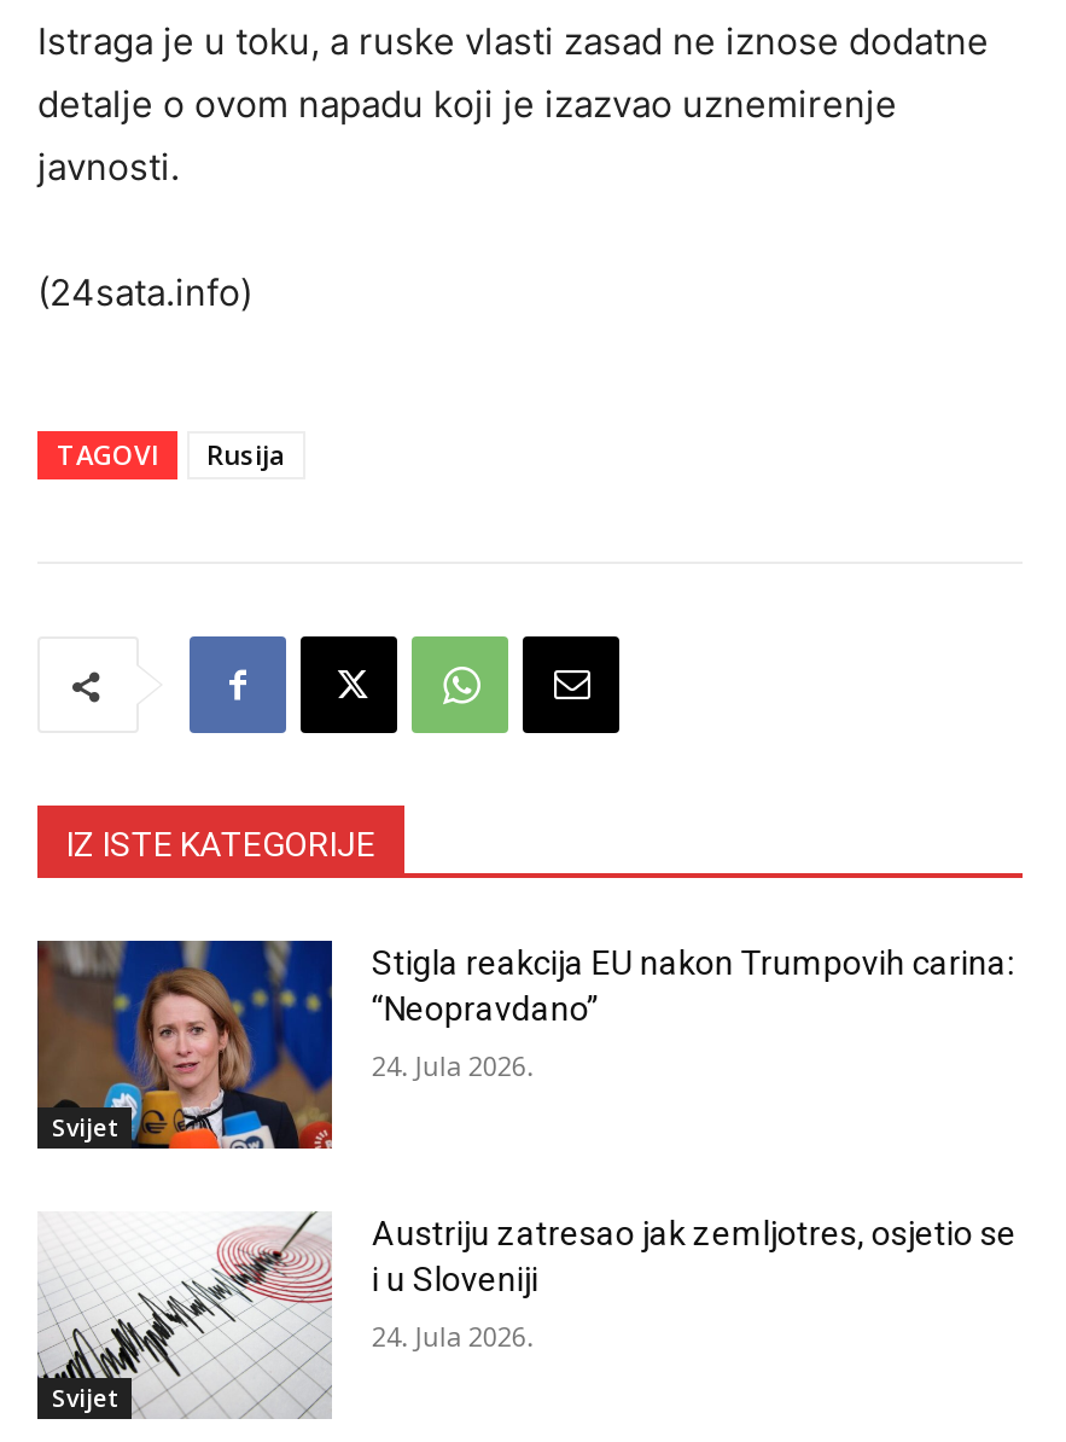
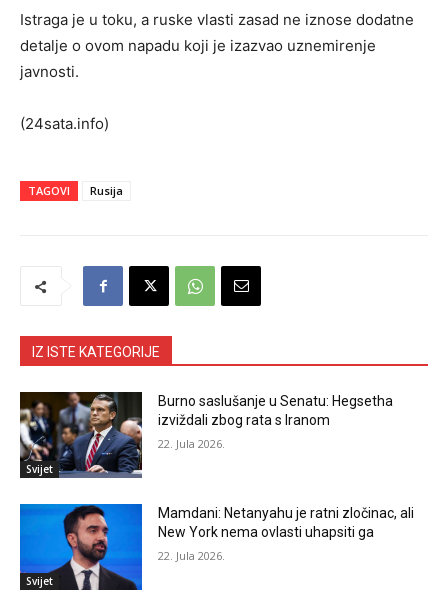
- [image]
- Stigla reakcija EU nakon Trumpovih carina:
- “Neopravdano”
+ [image]
+ Burno saslušanje u Senatu: Hegsetha
+ izviždali zbog rata s Iranom

- 24. Jula 2026.
+ 22. Jula 2026.

- [image]
- Austriju zatresao jak zemljotres, osjetio se
- i u Sloveniji
+ [image]
+ Mamdani: Netanyahu je ratni zločinac, ali
+ New York nema ovlasti uhapsiti ga

- 24. Jula 2026.
+ 22. Jula 2026.
